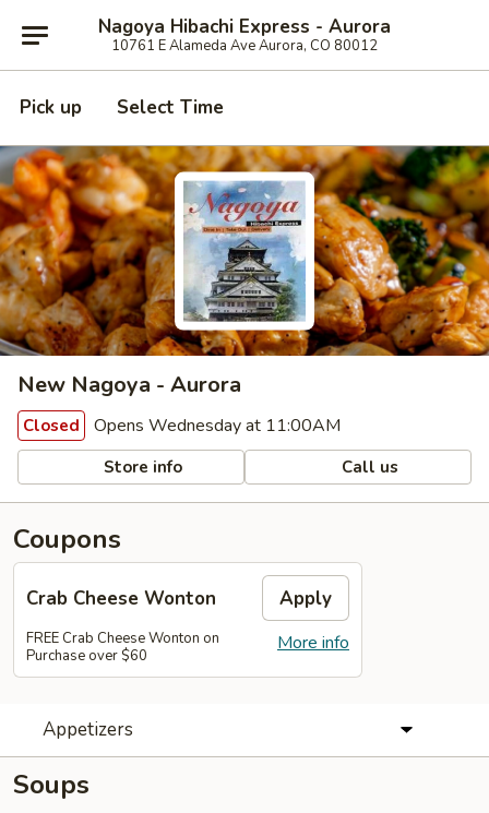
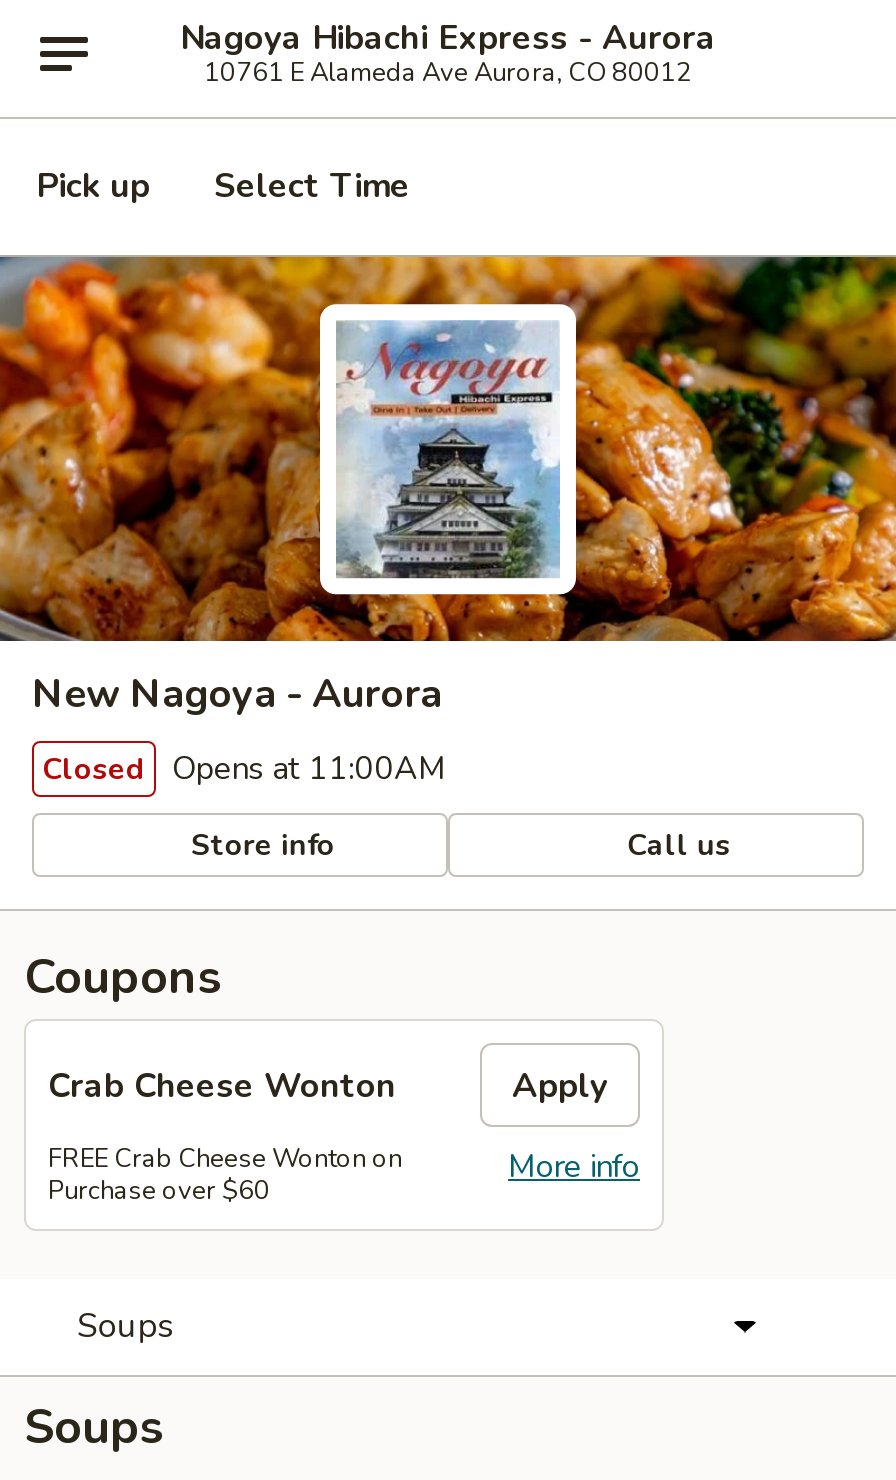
- Closed Opens Wednesday at 11:00AM
+ Closed Opens at 11:00AM

- Appetizers
+ Soups
